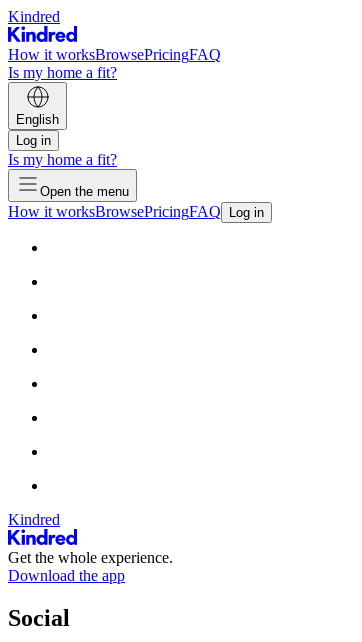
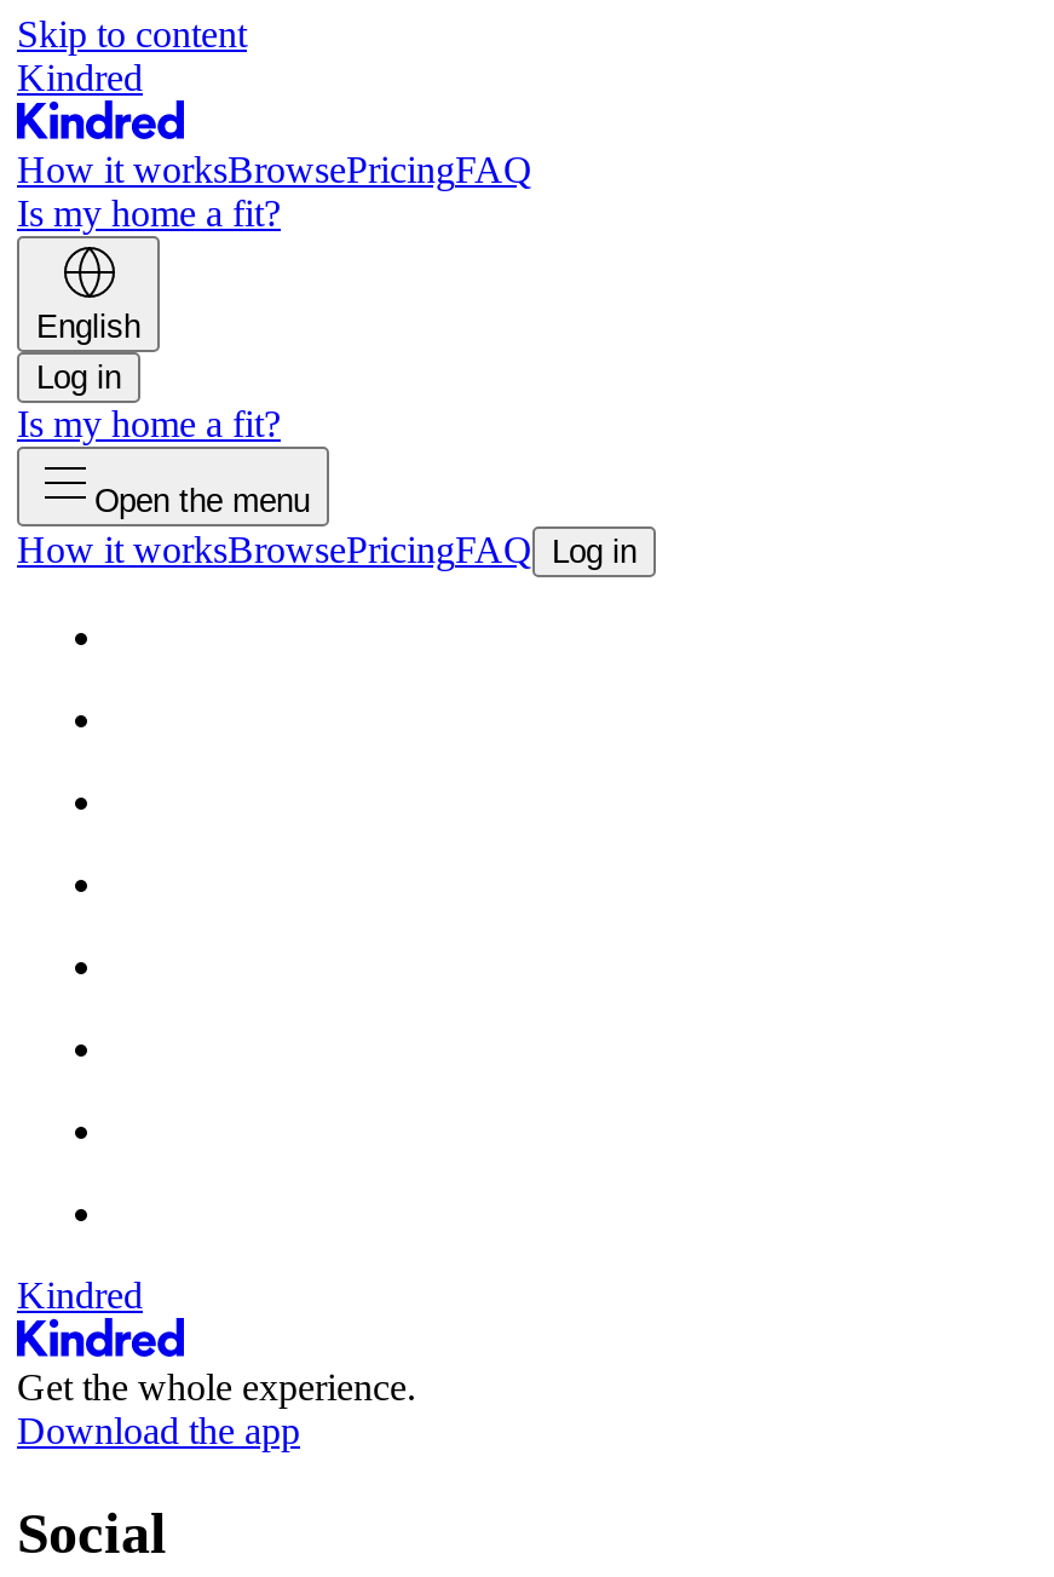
+ Skip to content
